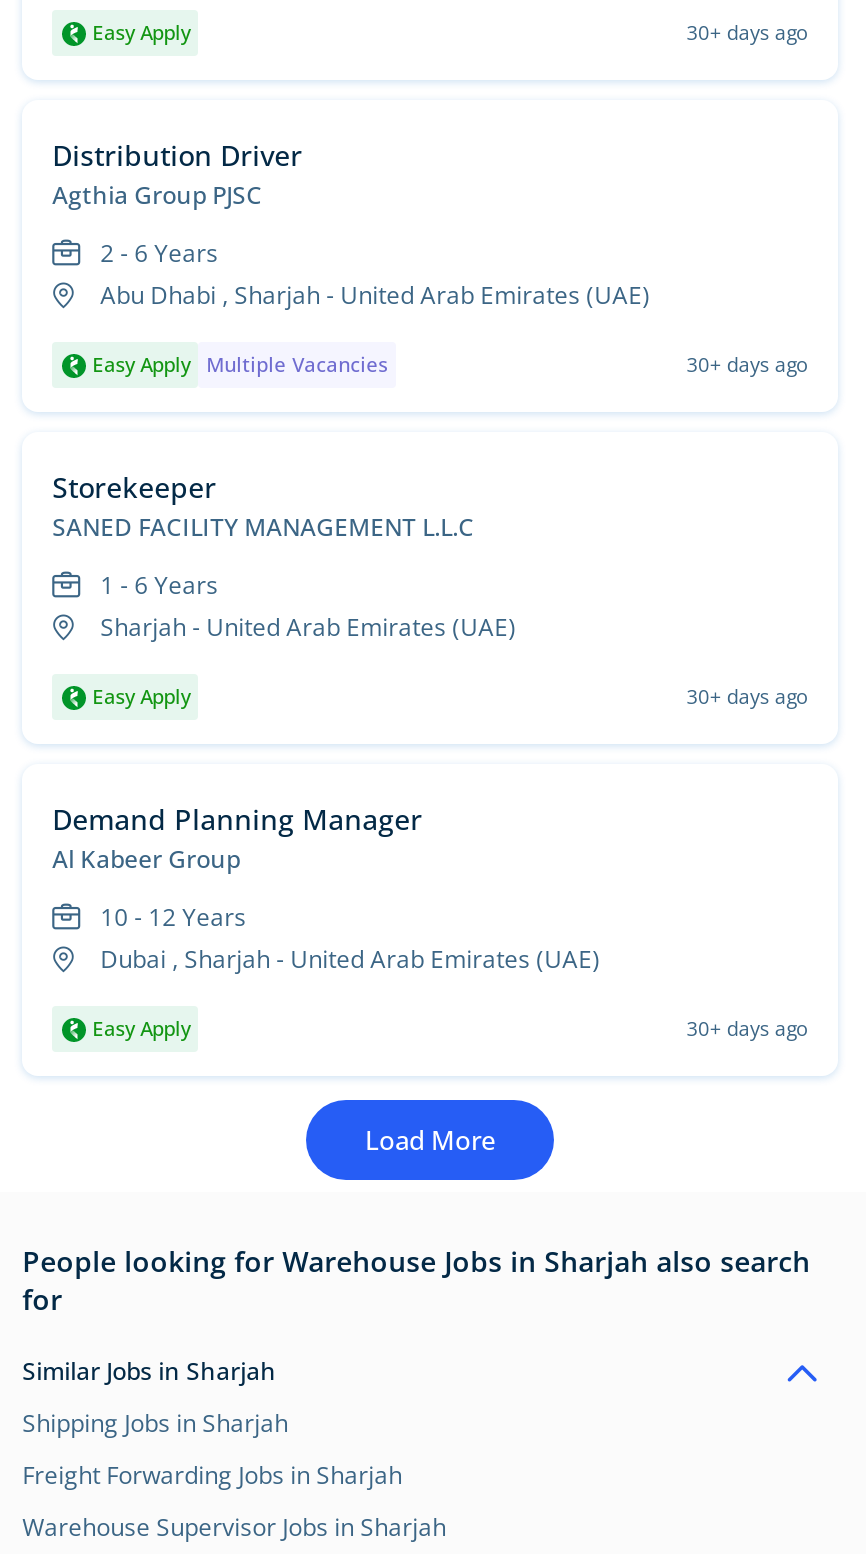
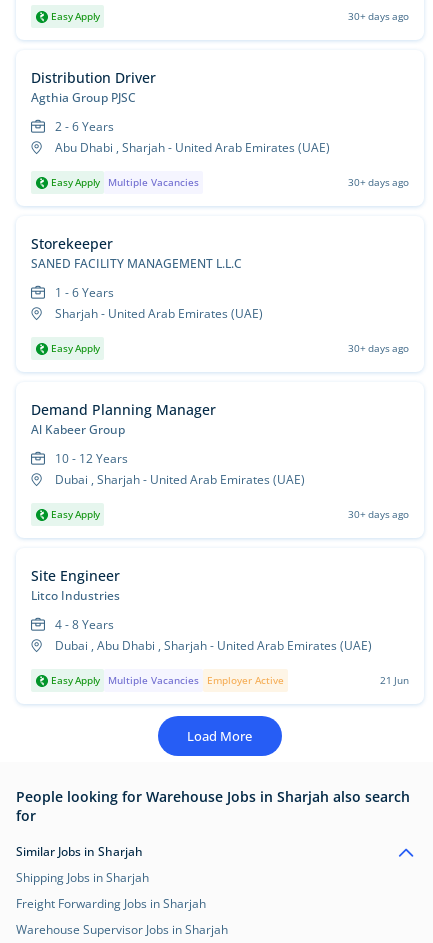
+ Site Engineer
+ Litco Industries
+ 4 - 8 Years
+ Dubai , Abu Dhabi , Sharjah - United Arab Emirates (UAE)
+ Easy Apply Multiple Vacancies Employer Active
+ 21 Jun
